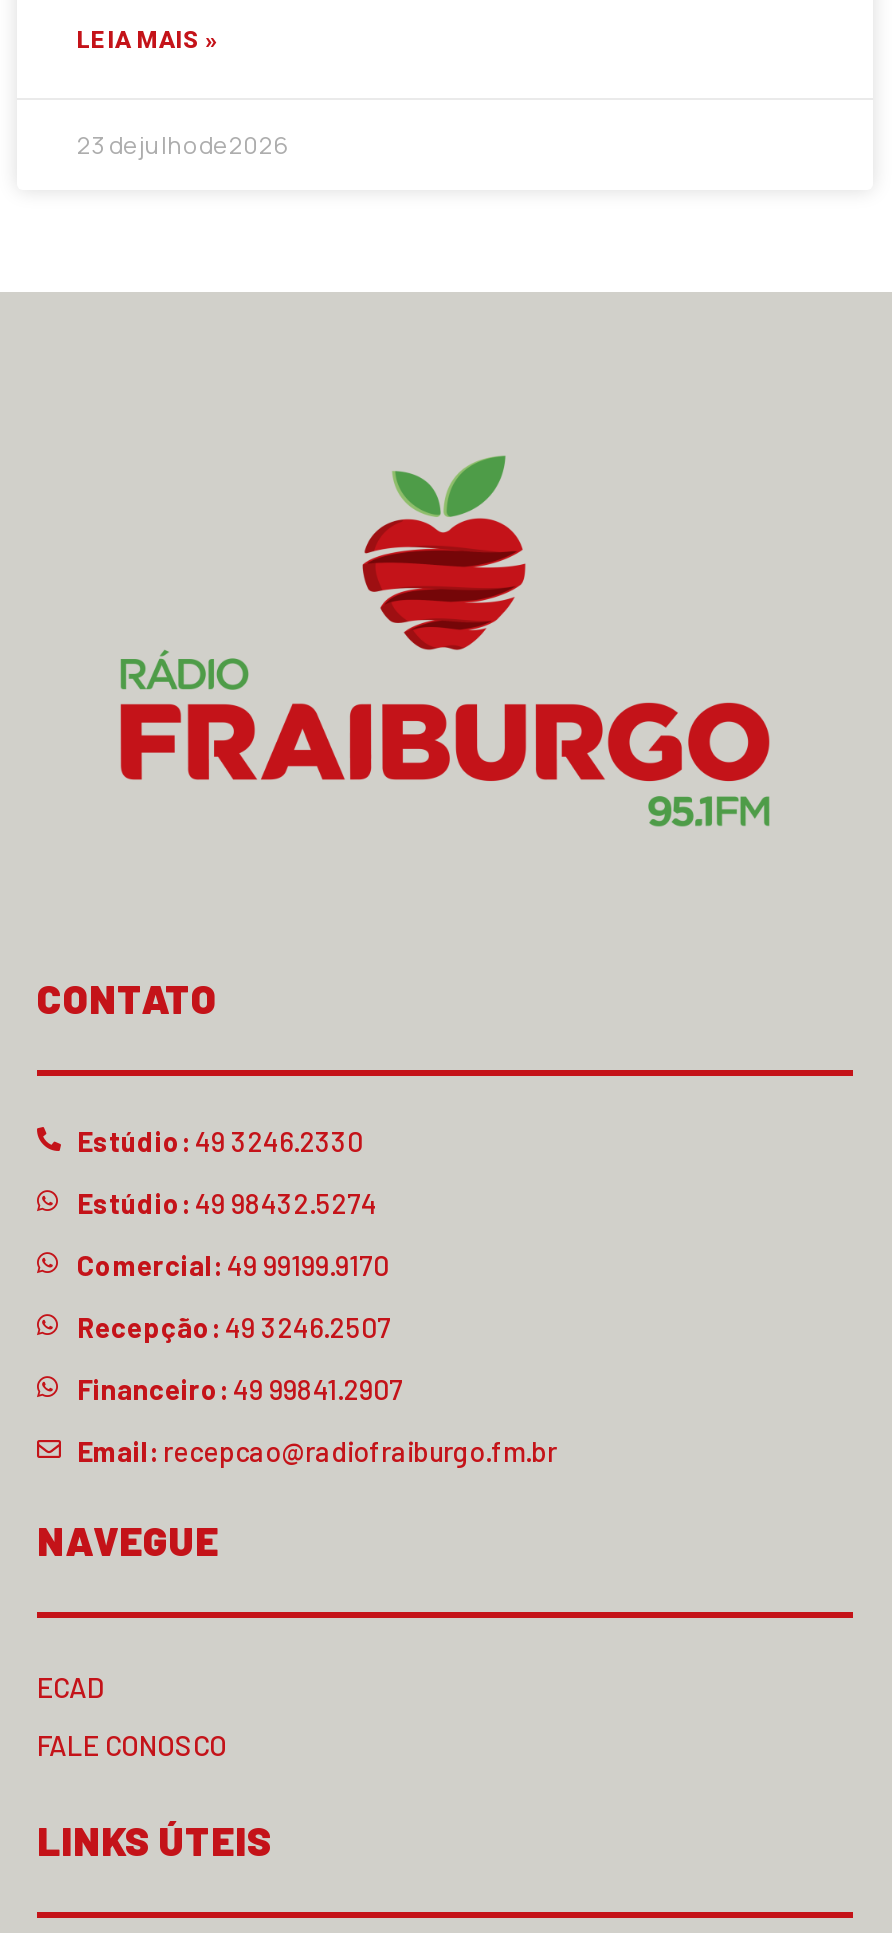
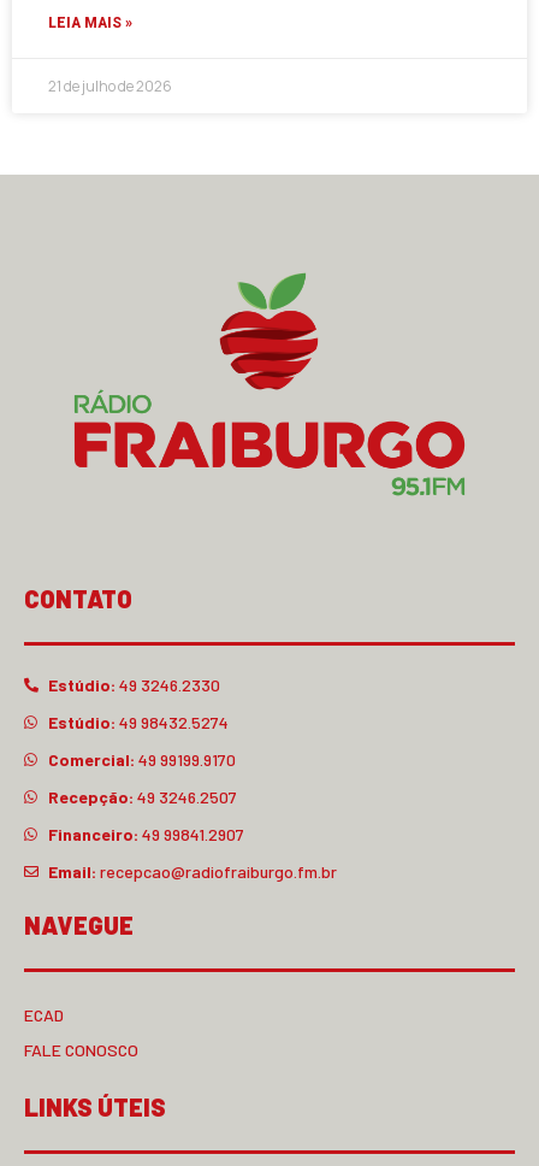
- 23 de julho de 2026
+ 21 de julho de 2026
